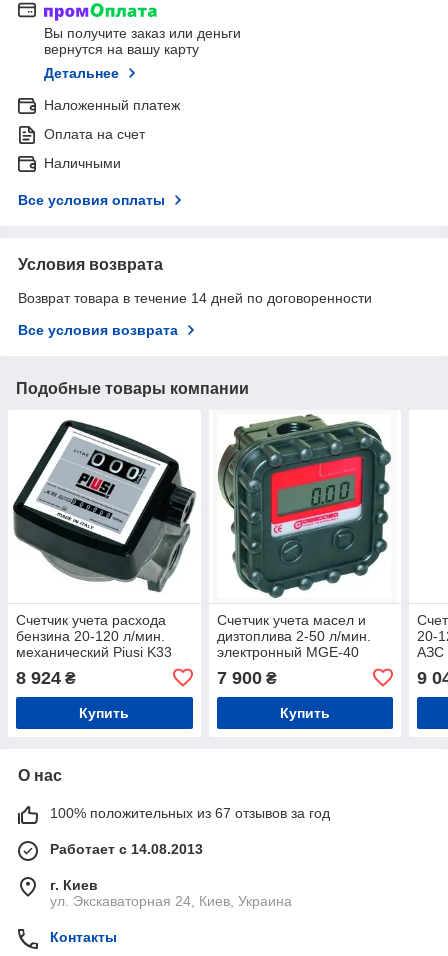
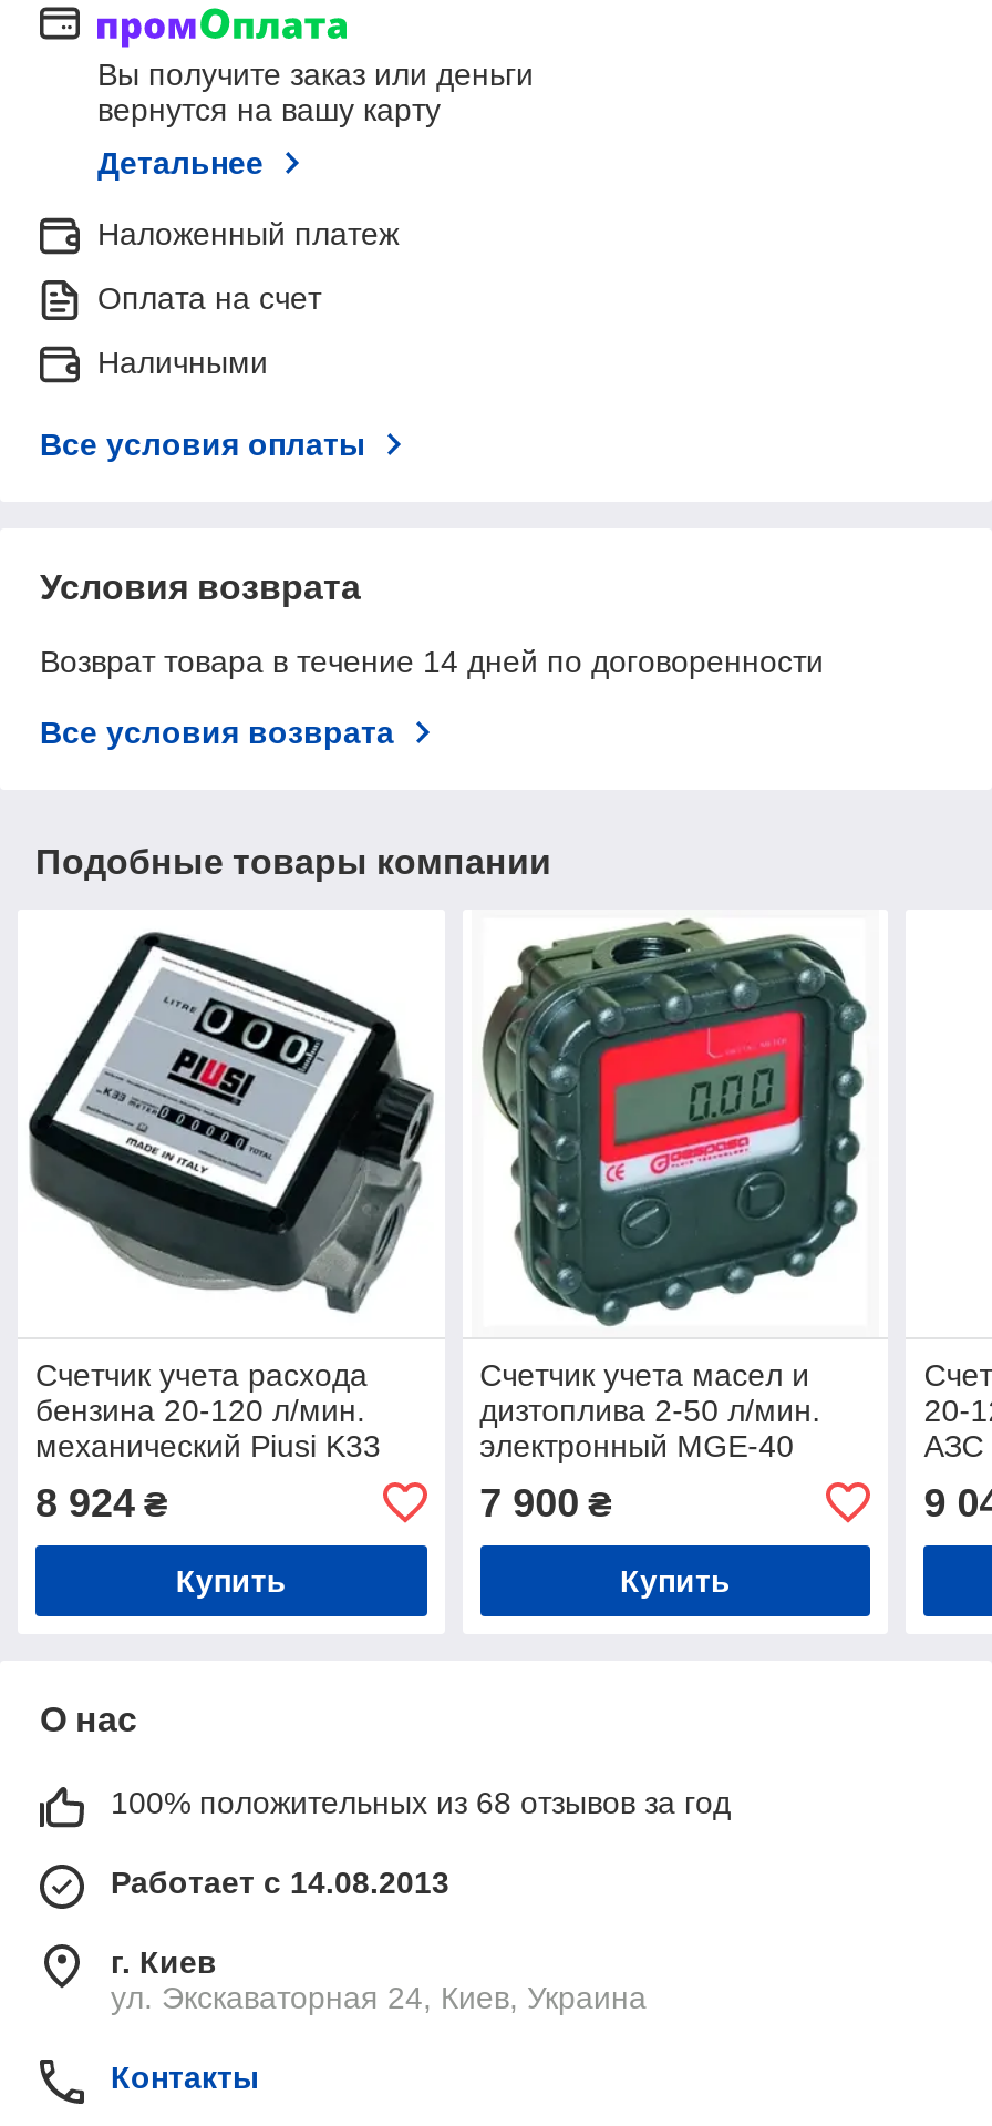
- 100% положительных из 67 отзывов за год
+ 100% положительных из 68 отзывов за год
